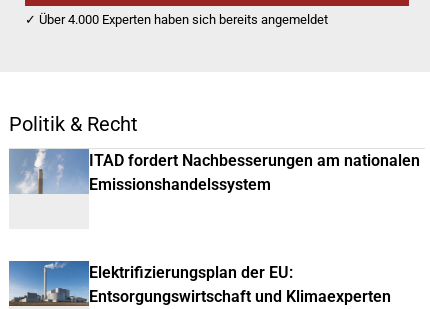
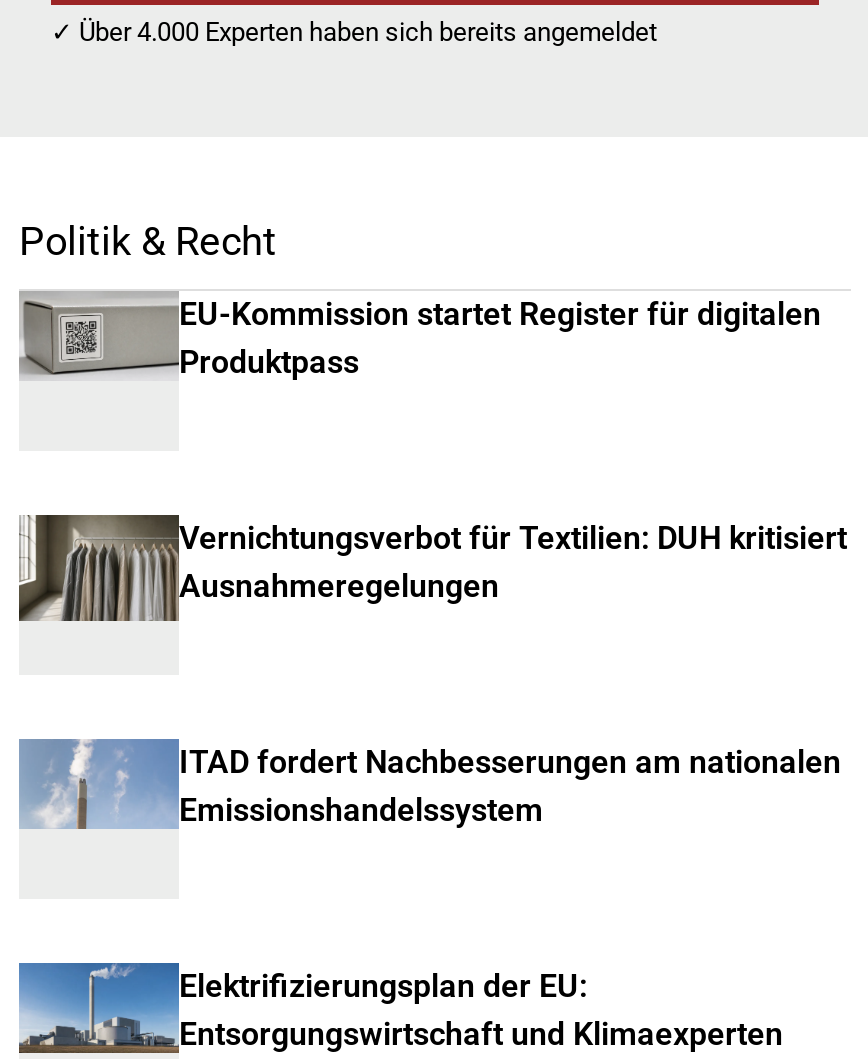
+ [image]
+ Vernichtungsverbot für Textilien: DUH kritisiert
+ Ausnahmeregelungen

+ [image]
+ EU-Kommission startet Register für digitalen
+ Produktpass
